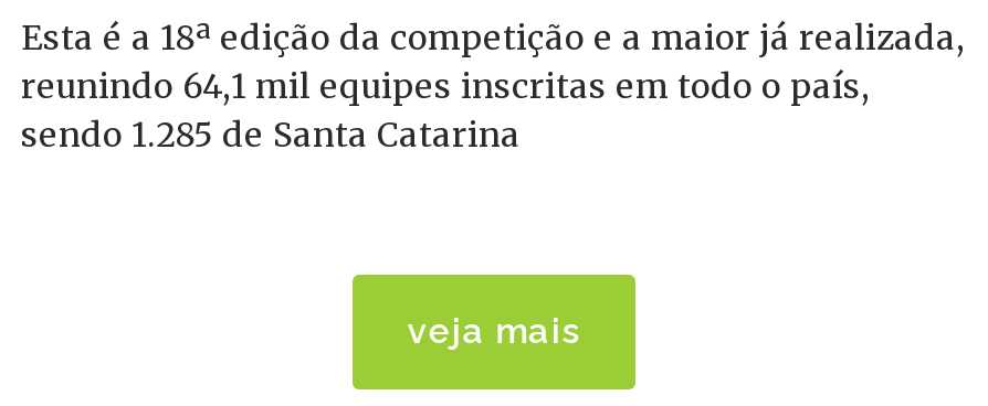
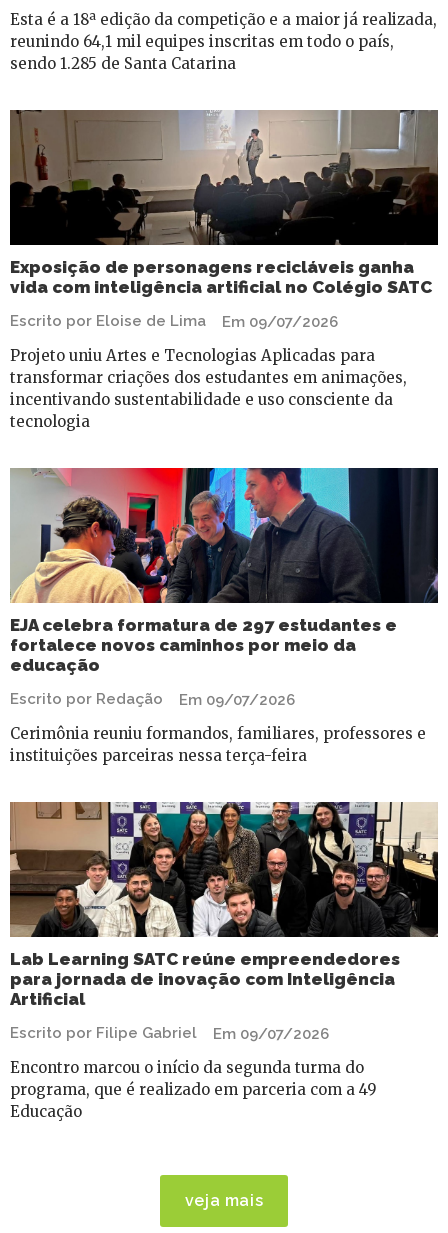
+ [image]
+ Exposição de personagens recicláveis ganha
+ vida com inteligência artificial no Colégio SATC
+ Escrito por Eloise de Lima
+ Em 09/07/2026
+ Projeto uniu Artes e Tecnologias Aplicadas para
+ transformar criações dos estudantes em animações,
+ incentivando sustentabilidade e uso consciente da
+ tecnologia

+ [image]
+ EJA celebra formatura de 297 estudantes e
+ fortalece novos caminhos por meio da
+ educação
+ Escrito por Redação
+ Em 09/07/2026
+ Cerimônia reuniu formandos, familiares, professores e
+ instituições parceiras nessa terça-feira

+ [image]
+ Lab Learning SATC reúne empreendedores
+ para jornada de inovação com Inteligência
+ Artificial
+ Escrito por Filipe Gabriel
+ Em 09/07/2026
+ Encontro marcou o início da segunda turma do
+ programa, que é realizado em parceria com a 49
+ Educação
